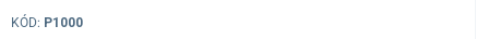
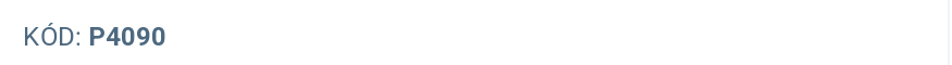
- KÓD: P1000
+ KÓD: P4090
